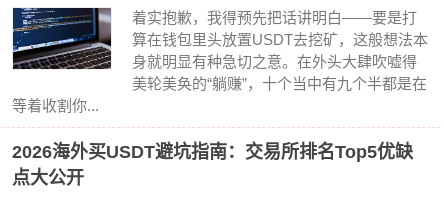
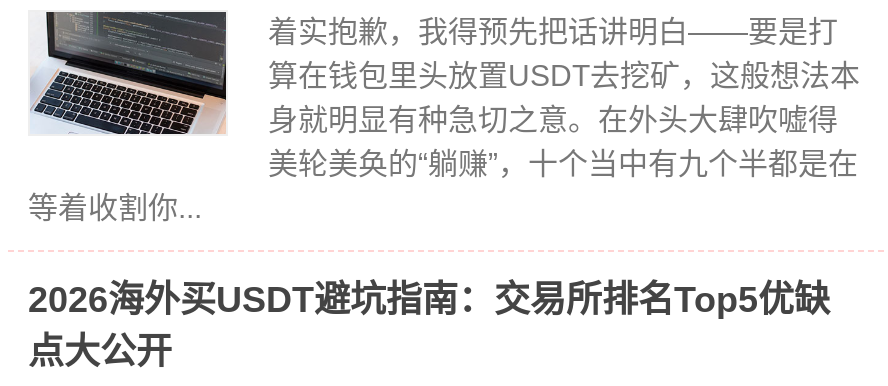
- [image]
+ [image]
